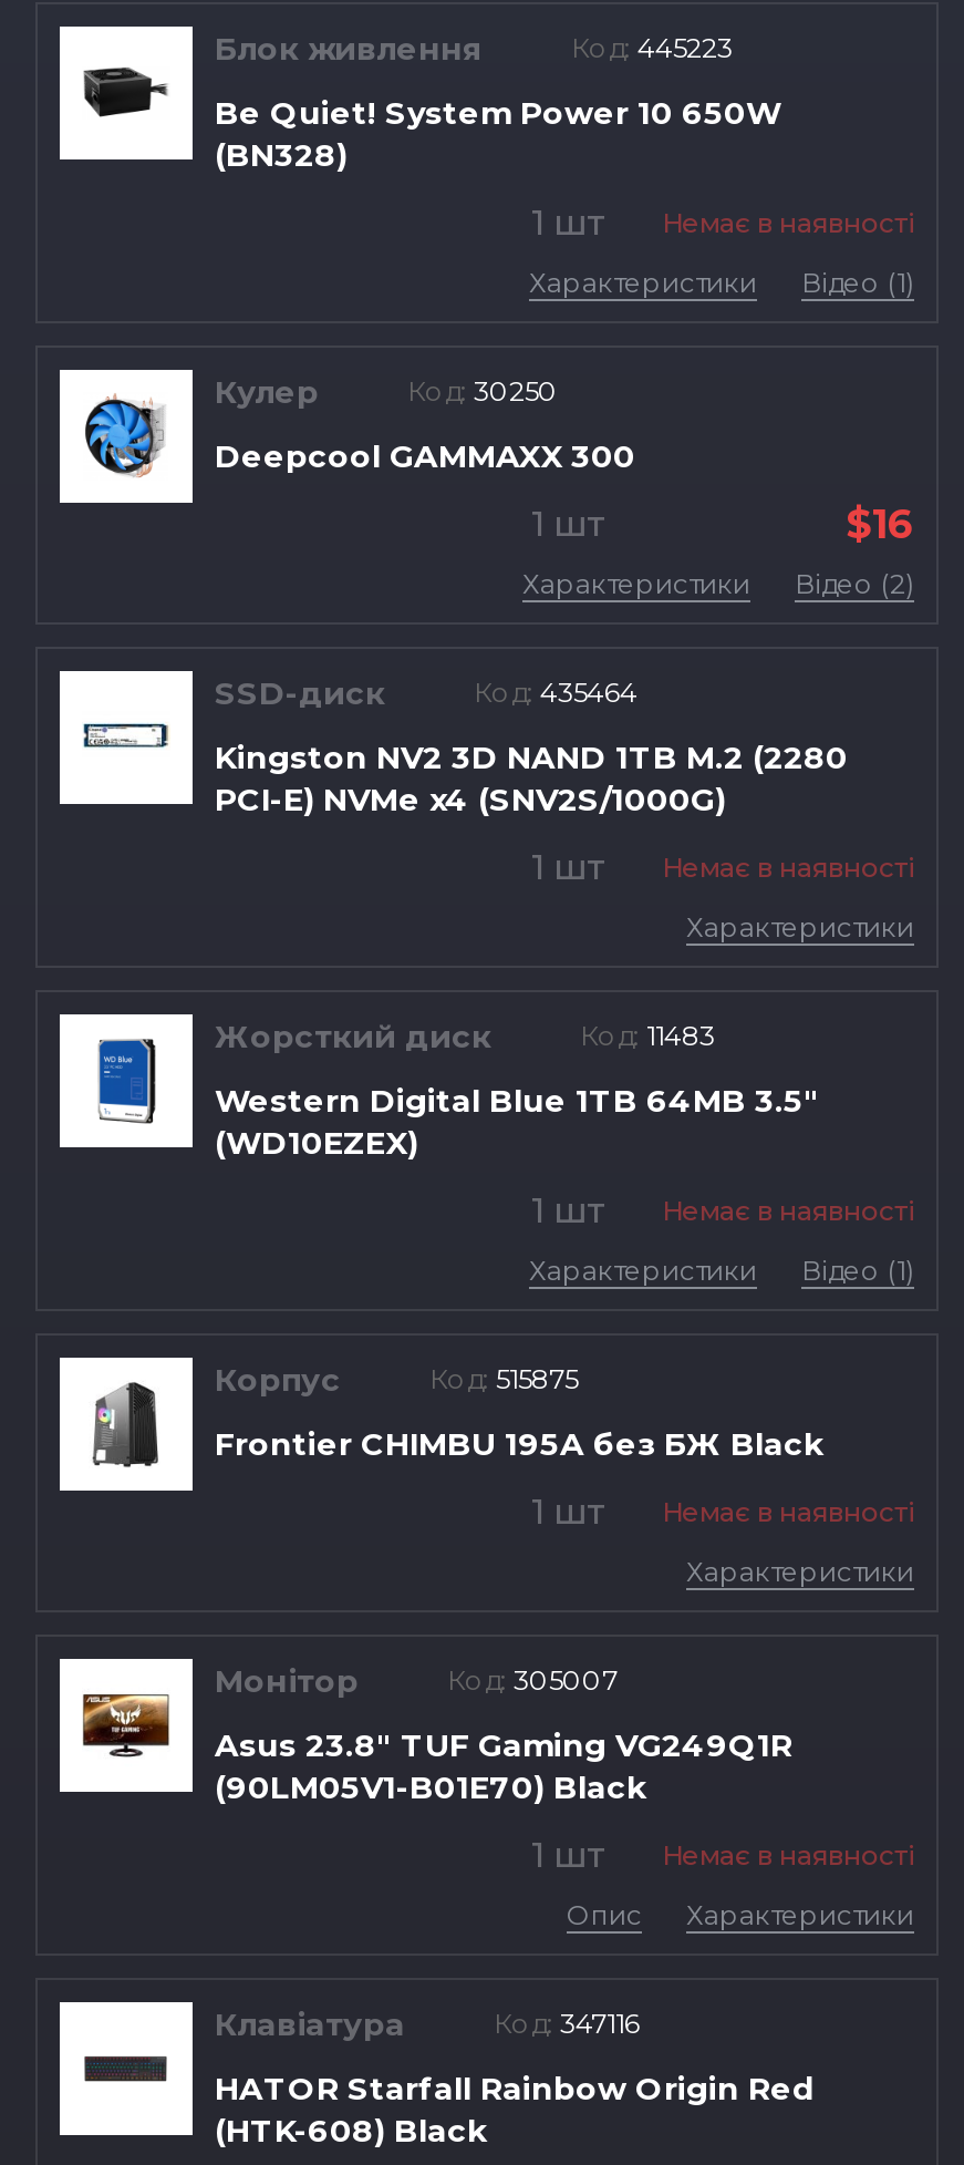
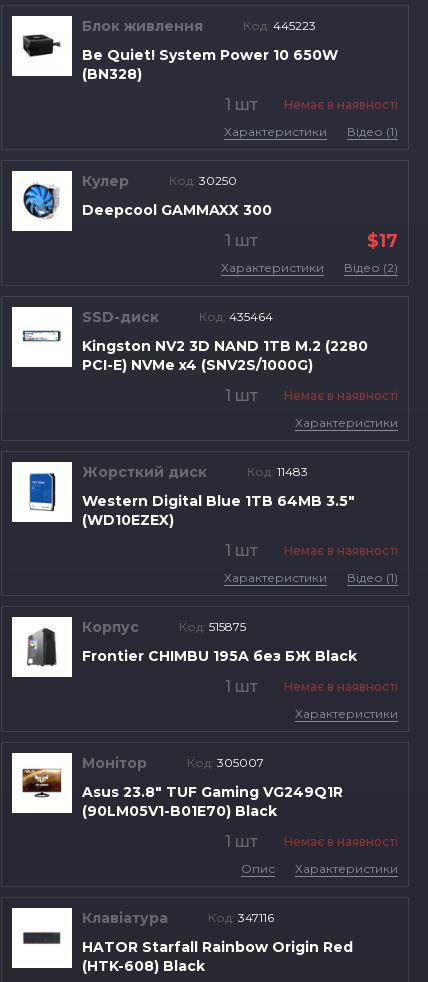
- $16
+ $17
